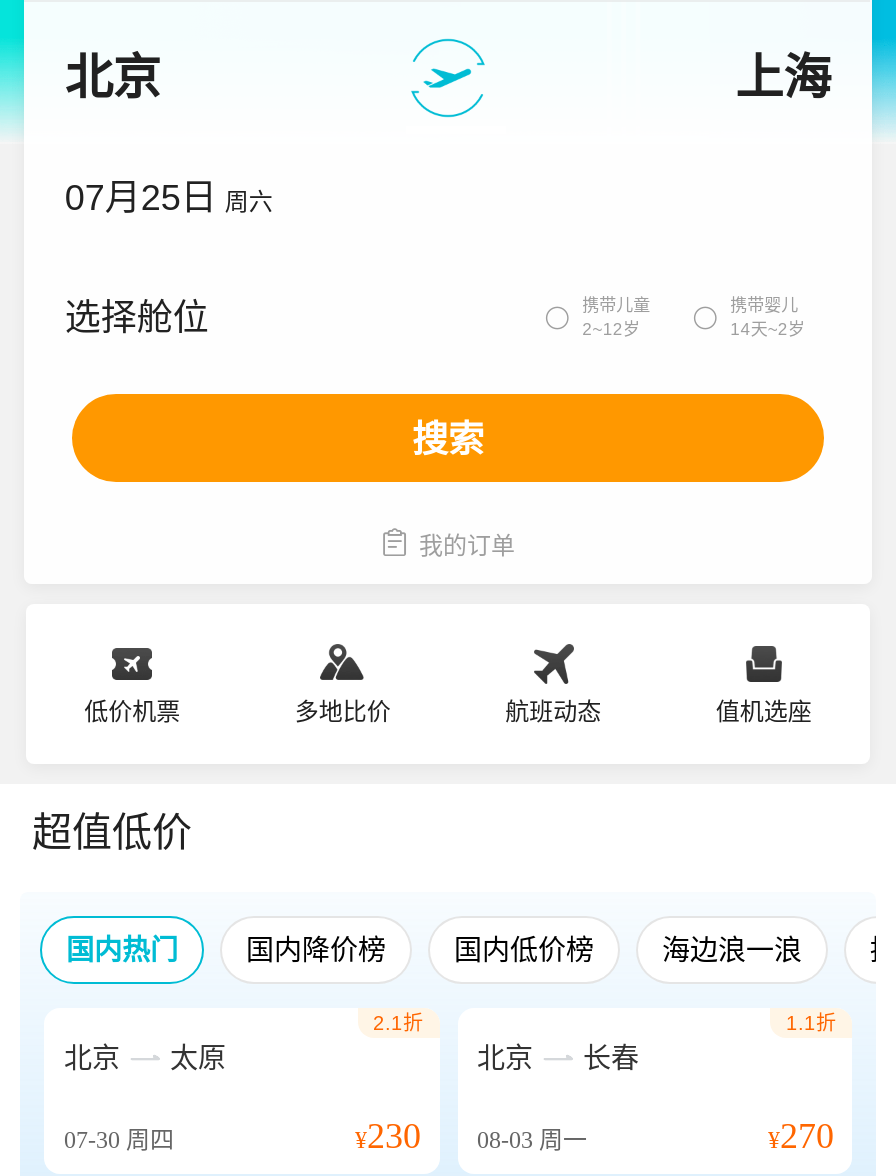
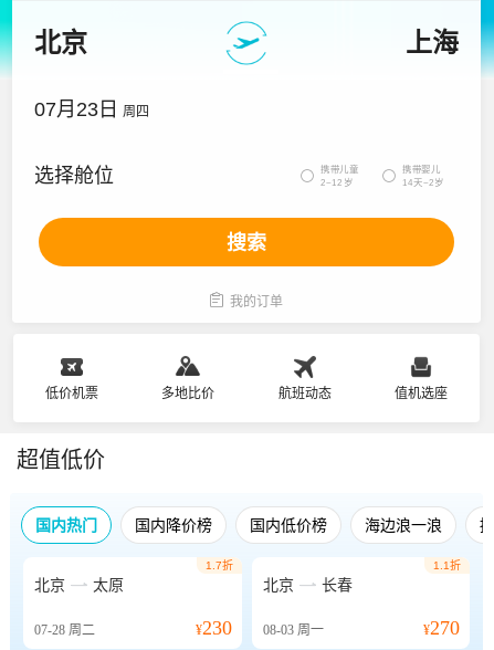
- 07月25日 周六
+ 07月23日 周四

- 2.1折
+ 1.7折

- 07-30周四
+ 07-28周二
